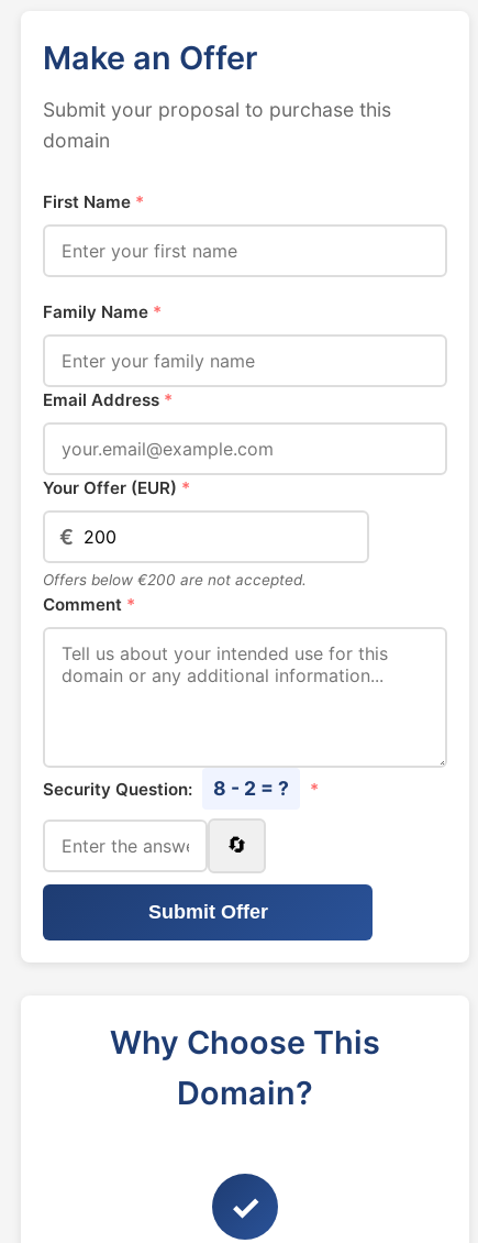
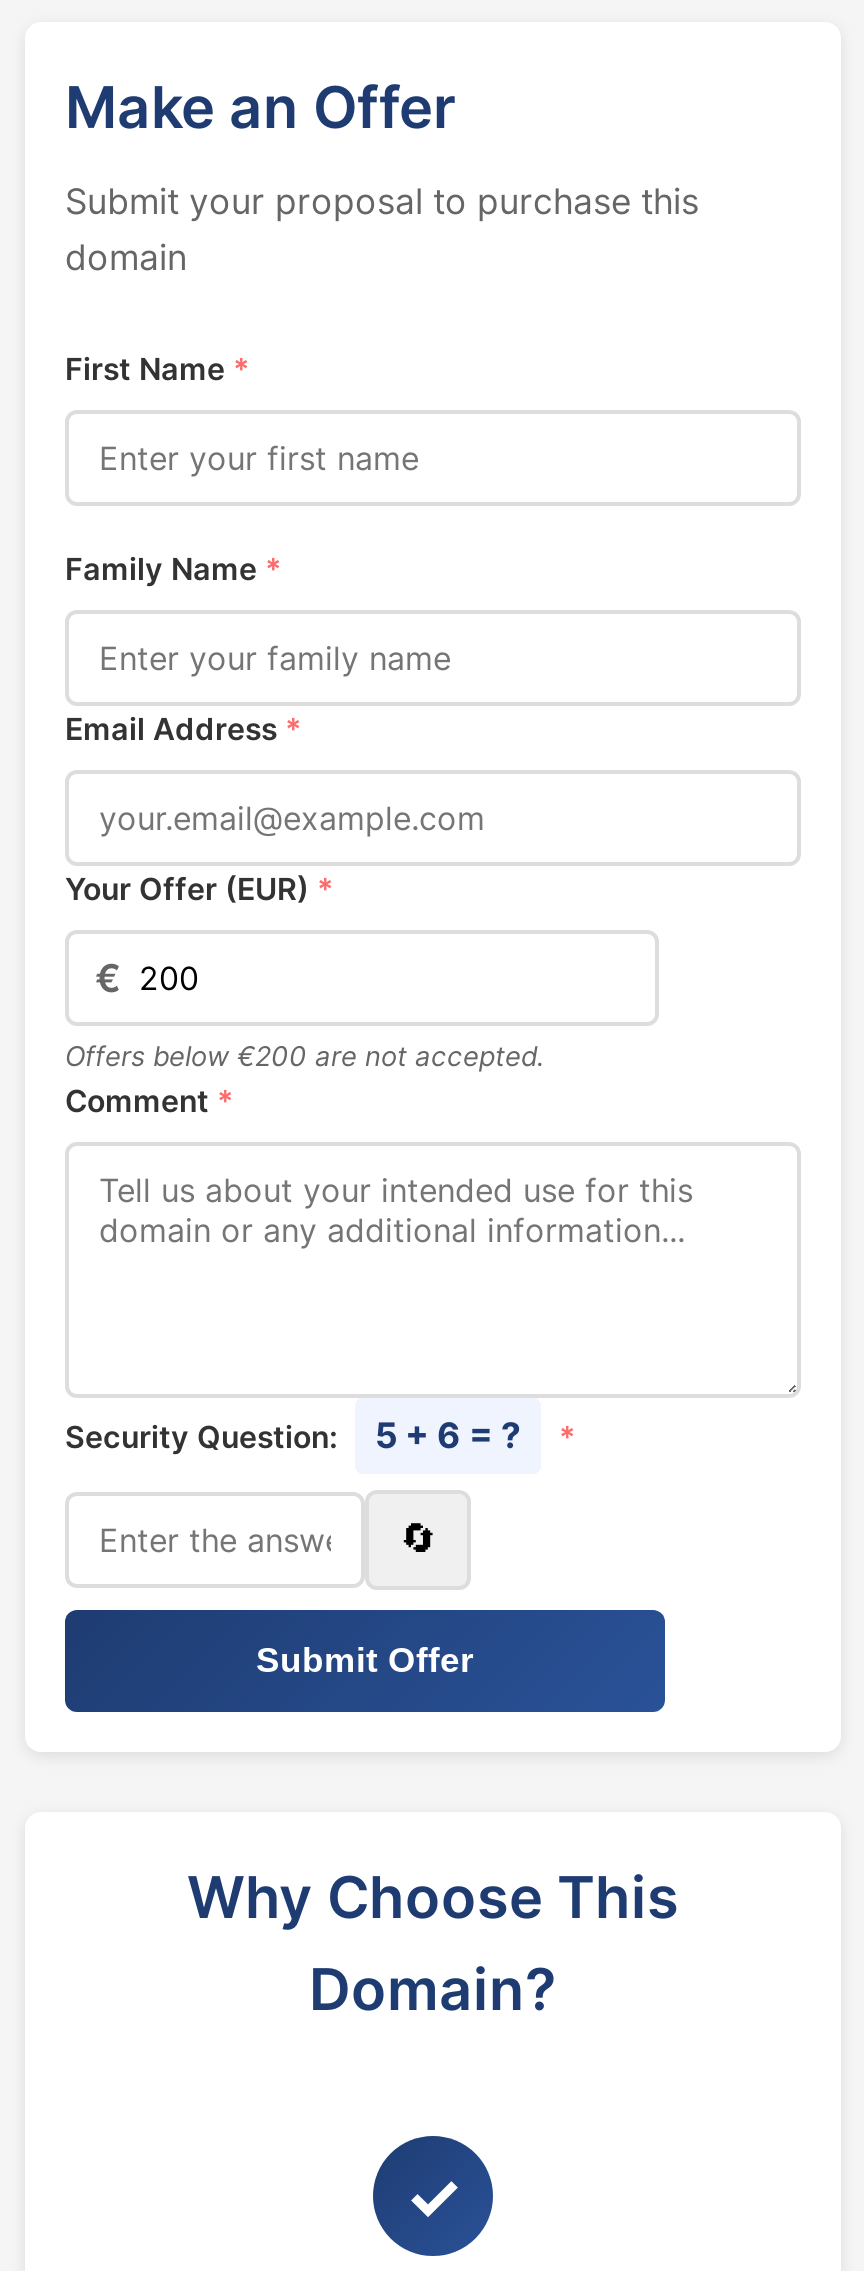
- 8 - 2 = ?
+ 5 + 6 = ?
